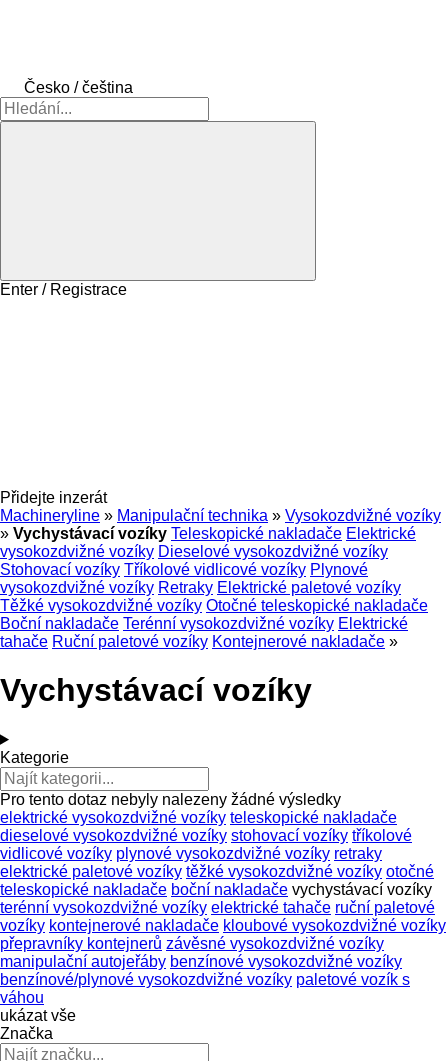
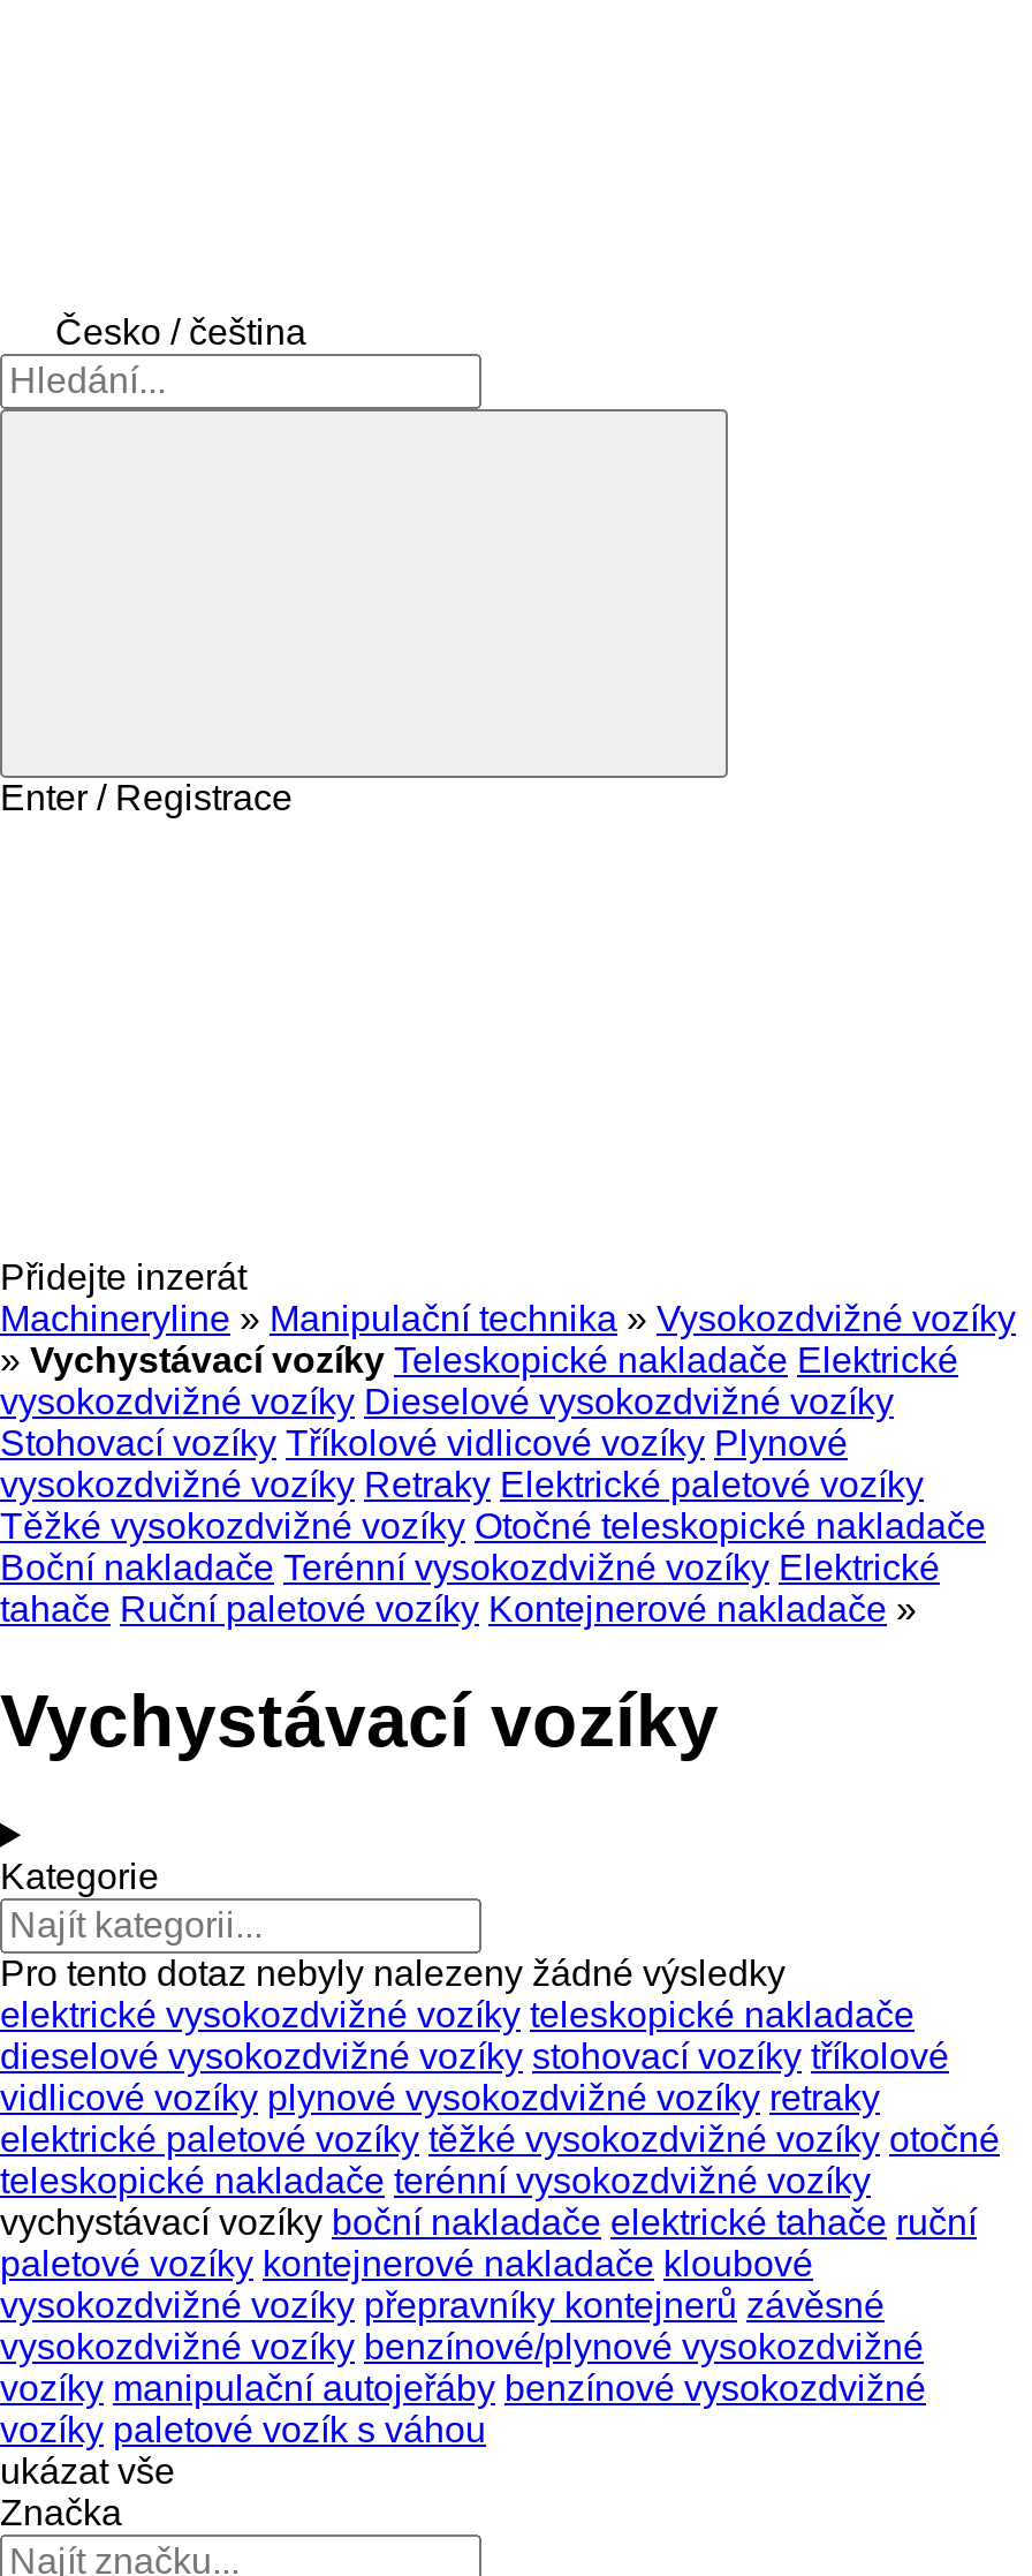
- teleskopické nakladače boční nakladače vychystávací vozíky
- terénní vysokozdvižné vozíky elektrické tahače ruční paletové
- vozíky kontejnerové nakladače kloubové vysokozdvižné vozíky
- přepravníky kontejnerů závěsné vysokozdvižné vozíky
- manipulační autojeřáby benzínové vysokozdvižné vozíky
- benzínové/plynové vysokozdvižné vozíky paletové vozík s
- váhou
+ teleskopické nakladače terénní vysokozdvižné vozíky
+ vychystávací vozíky boční nakladače elektrické tahače ruční
+ paletové vozíky kontejnerové nakladače kloubové
+ vysokozdvižné vozíky přepravníky kontejnerů závěsné
+ vysokozdvižné vozíky benzínové/plynové vysokozdvižné
+ vozíky manipulační autojeřáby benzínové vysokozdvižné
+ vozíky paletové vozík s váhou
